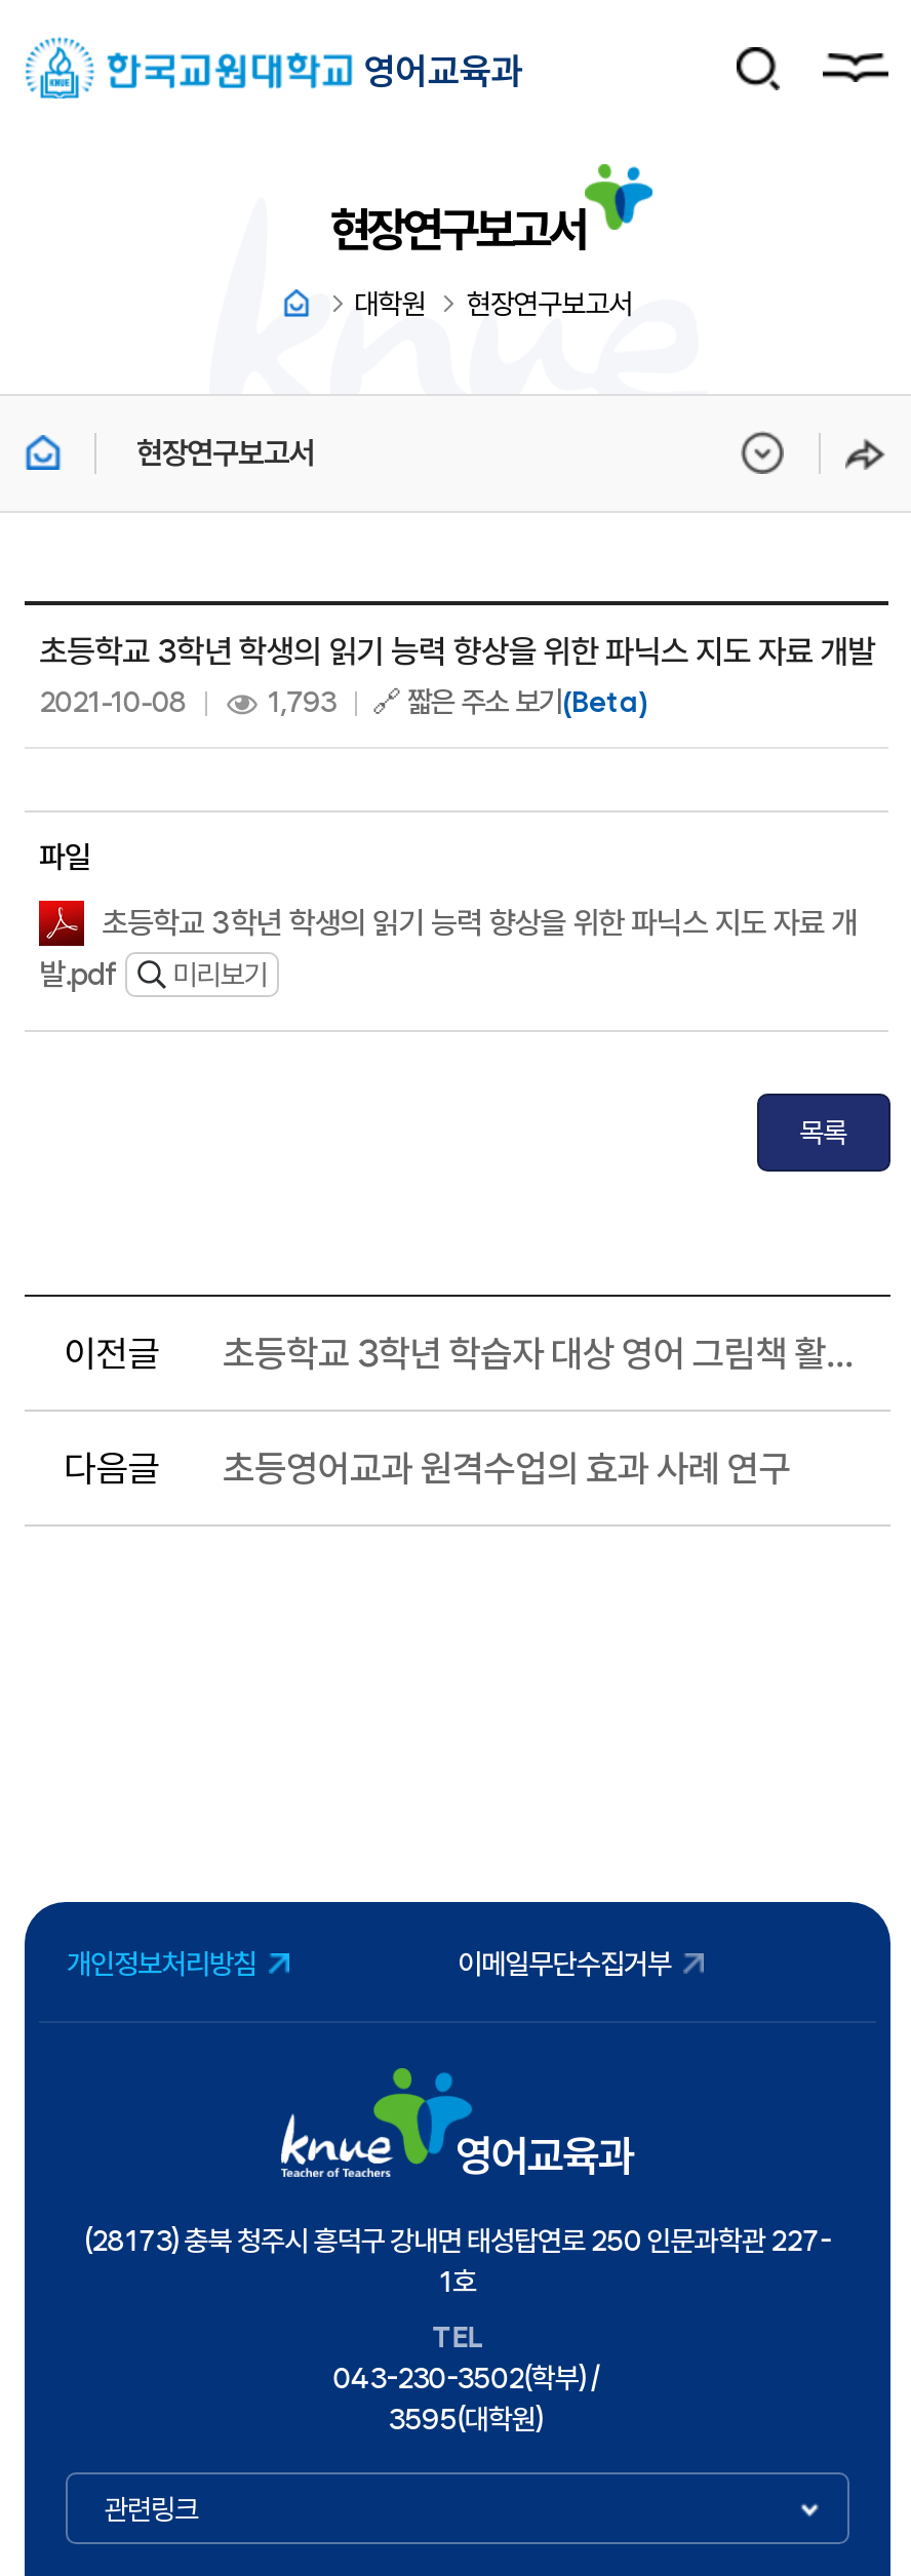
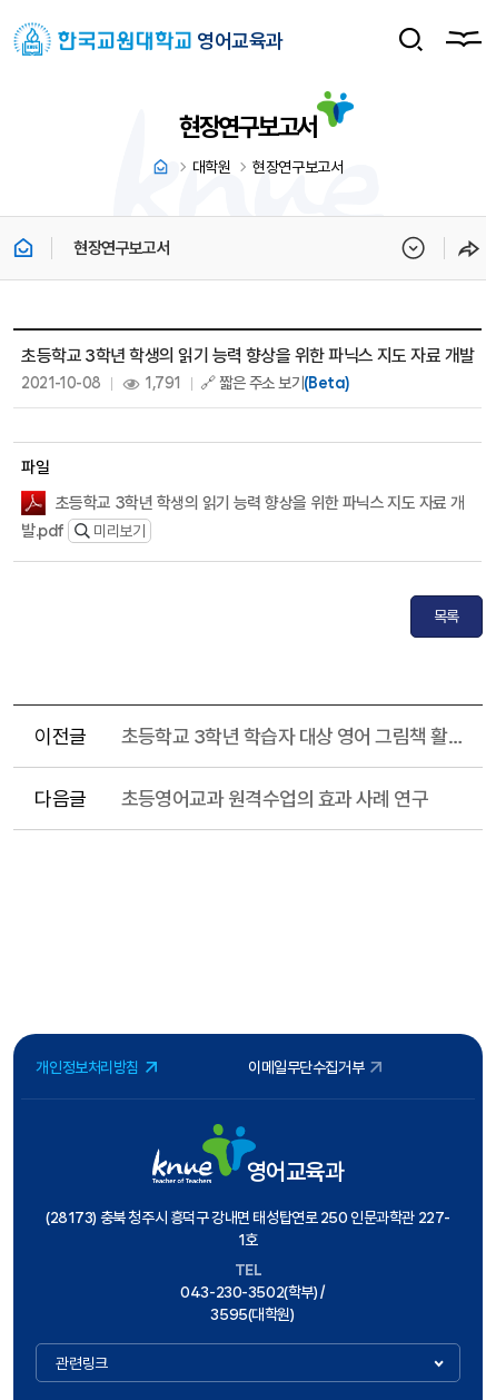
- 1,793
+ 1,791
